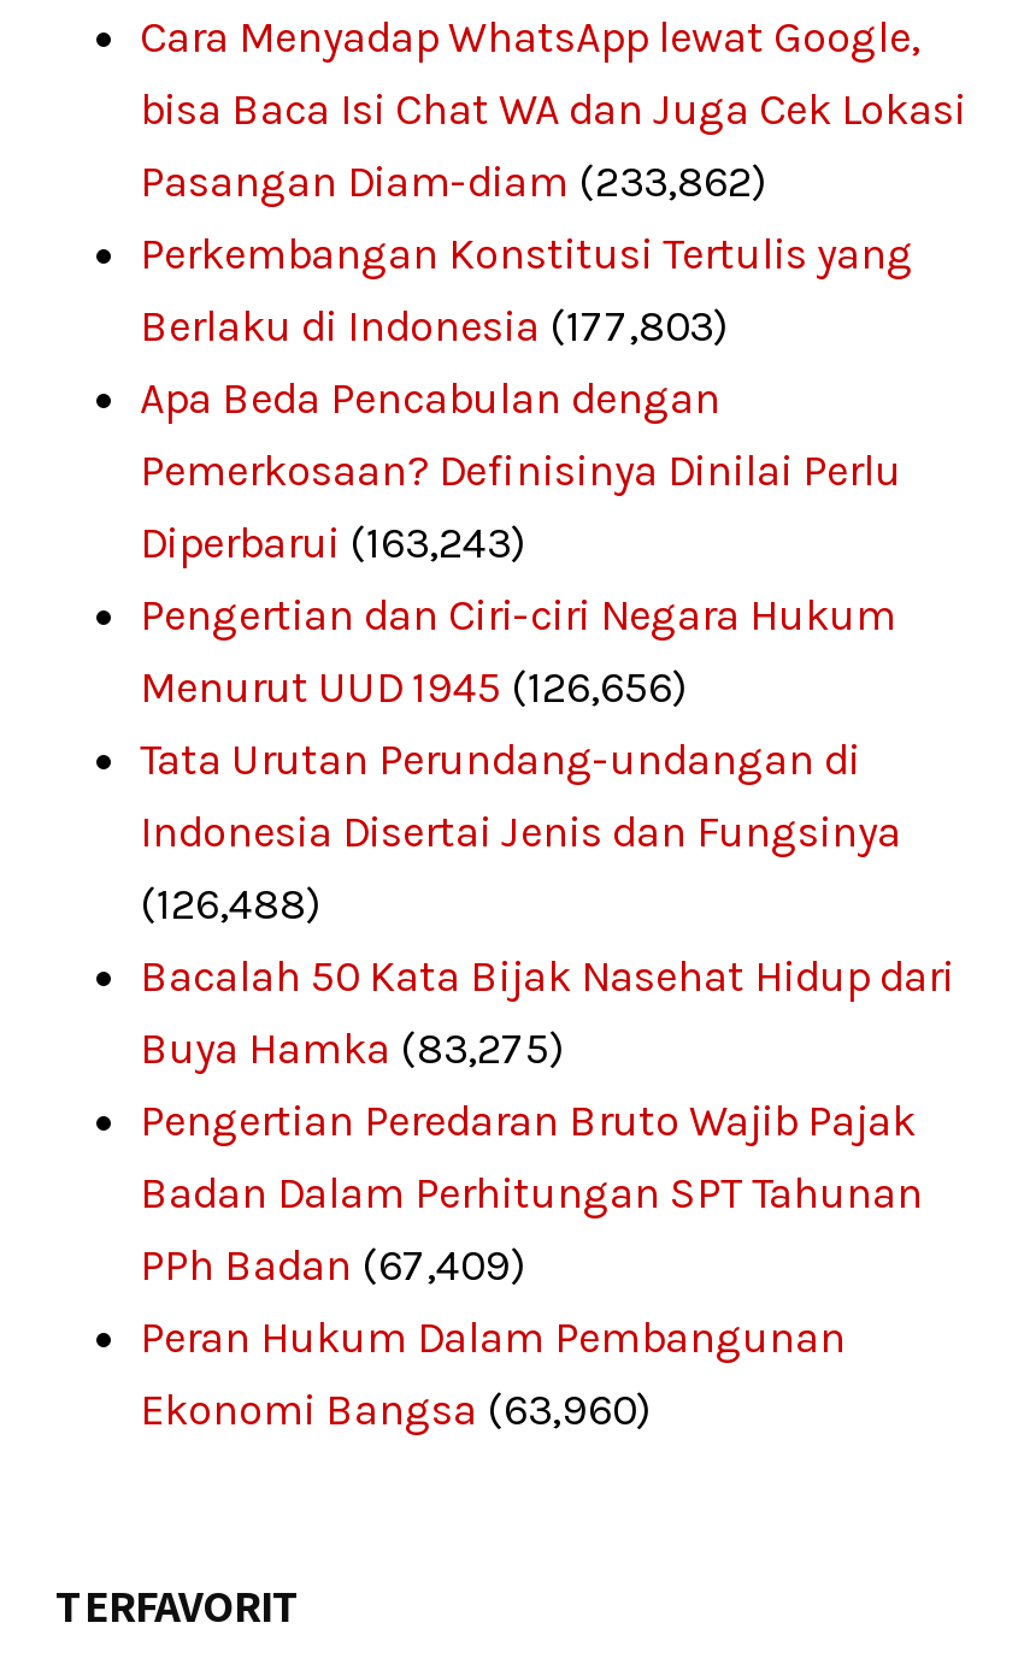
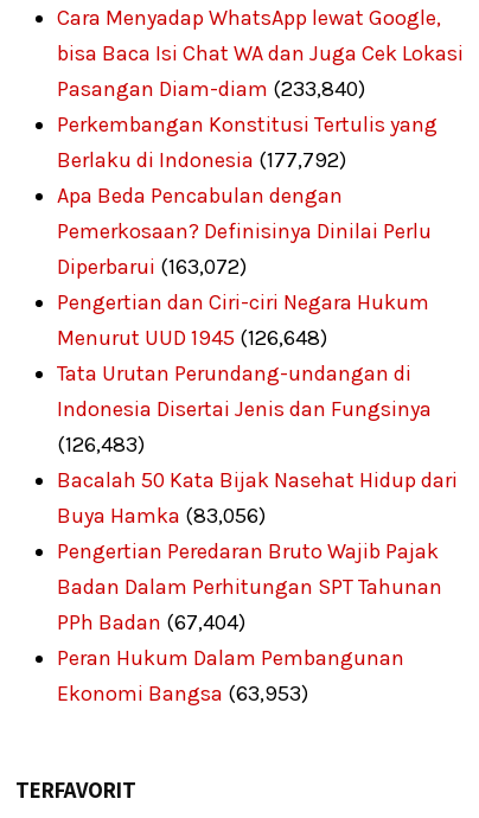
- Pasangan Diam-diam (233,862)
+ Pasangan Diam-diam (233,840)

- Berlaku di Indonesia (177,803)
+ Berlaku di Indonesia (177,792)

- Diperbarui (163,243)
+ Diperbarui (163,072)

- Menurut UUD 1945 (126,656)
+ Menurut UUD 1945 (126,648)

- (126,488)
+ (126,483)

- Buya Hamka (83,275)
+ Buya Hamka (83,056)

- PPh Badan (67,409)
+ PPh Badan (67,404)

- Ekonomi Bangsa (63,960)
+ Ekonomi Bangsa (63,953)
